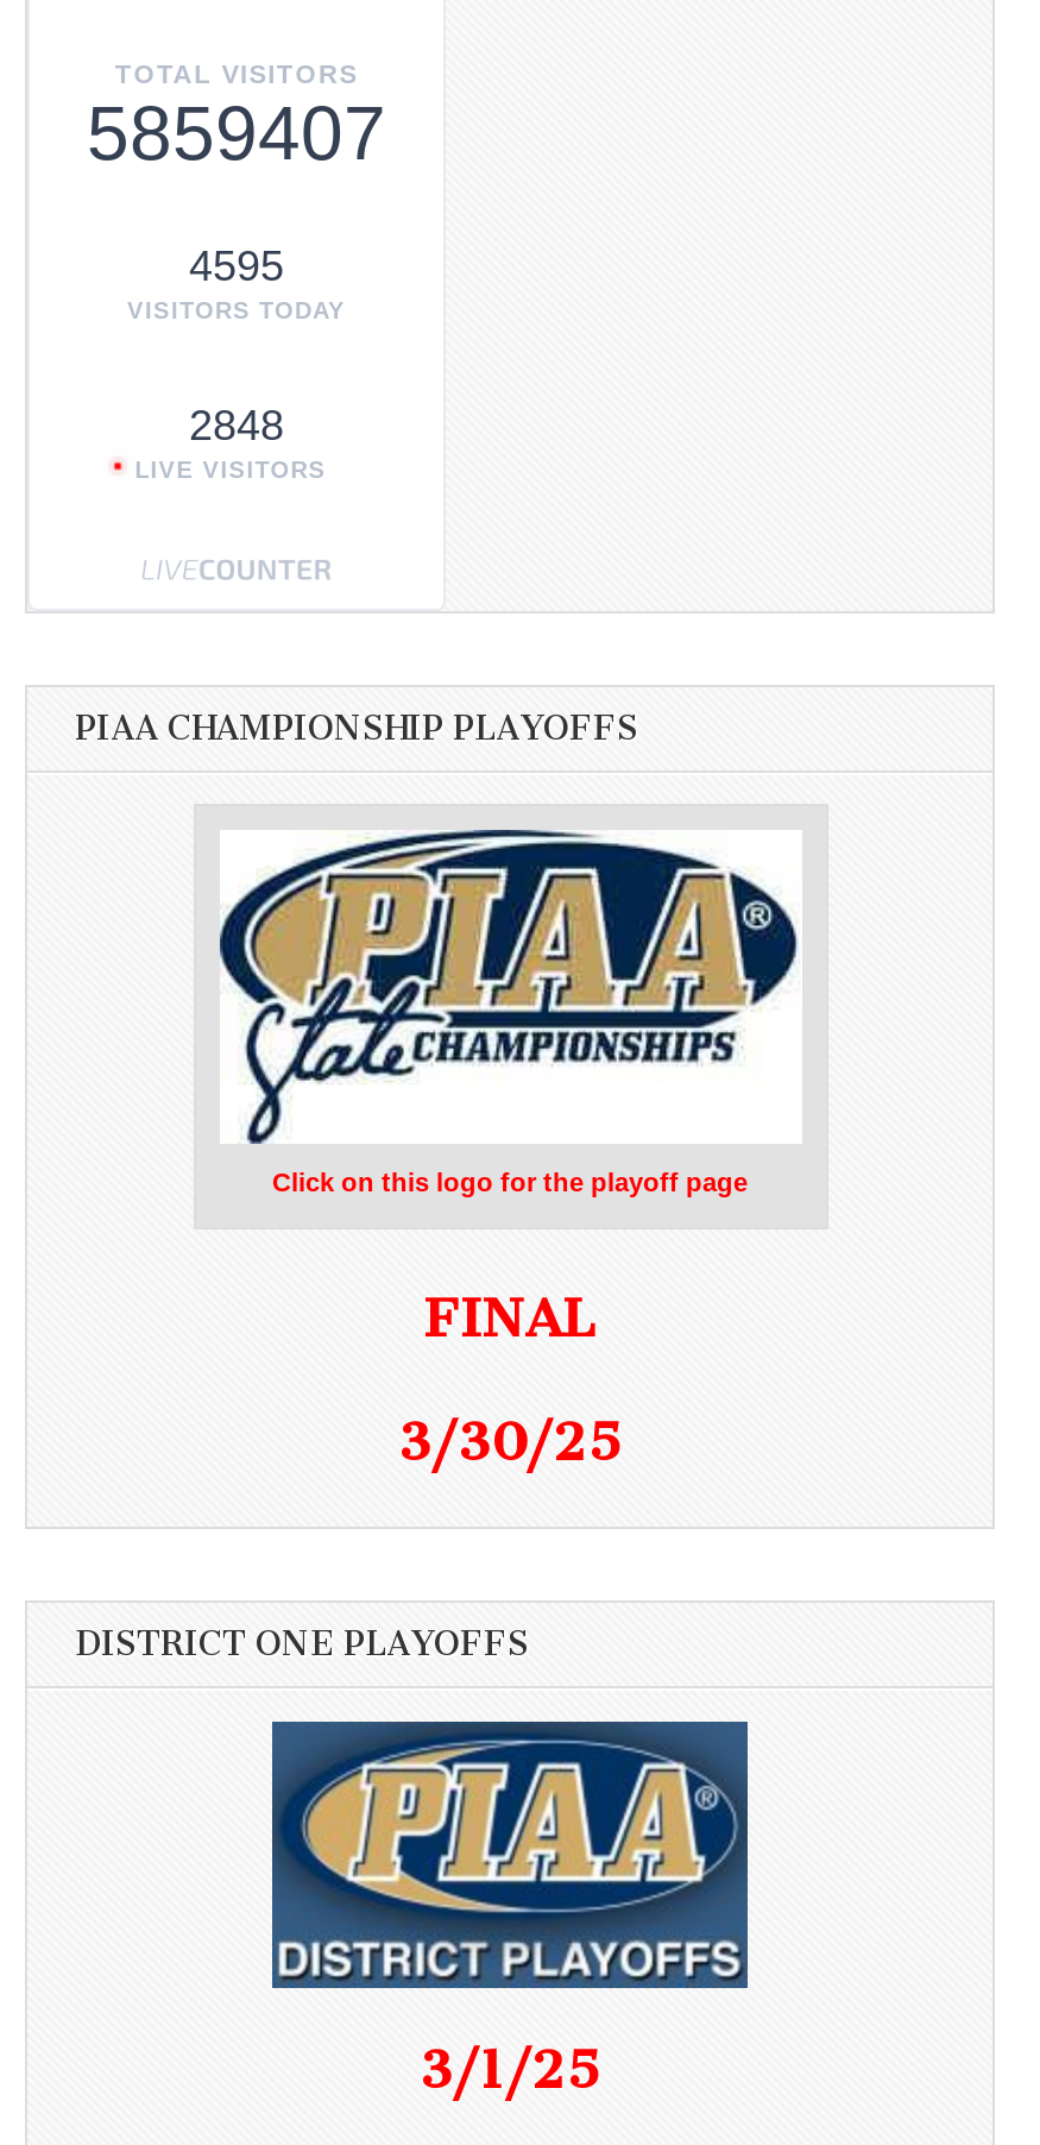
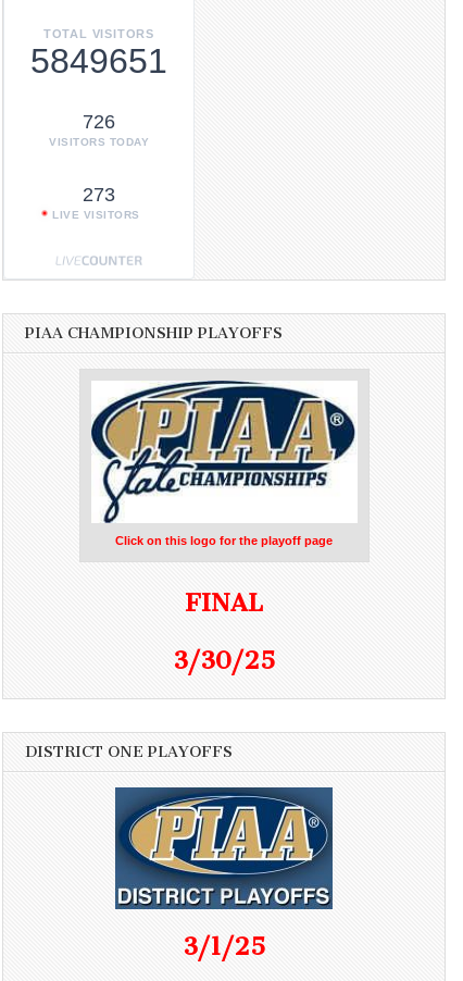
- 5859407
+ 5849651

- 4595
+ 726

- 2848
+ 273
